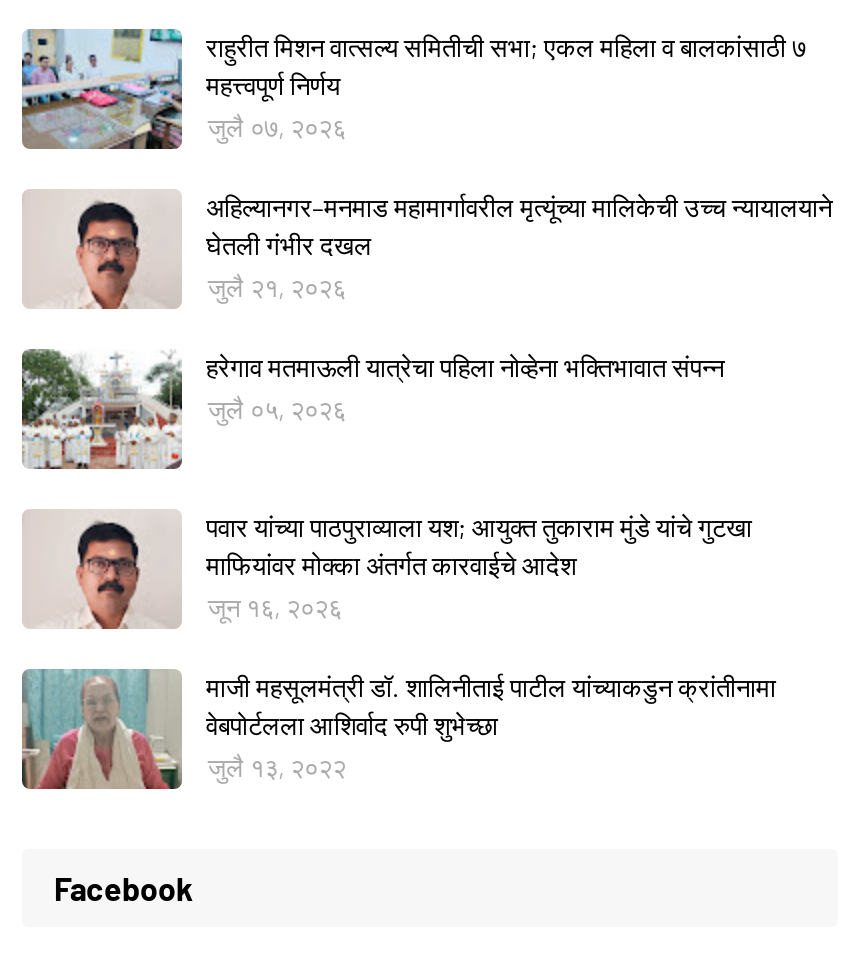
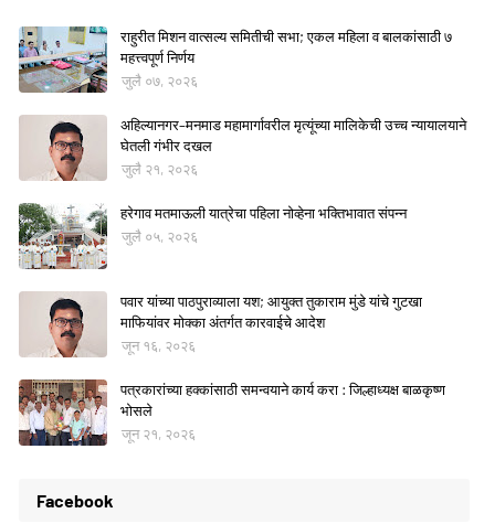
- [image]
- माजी महसूलमंत्री डॉ. शालिनीताई पाटील यांच्याकडुन क्रांतीनामा
- वेबपोर्टलला आशिर्वाद रुपी शुभेच्छा
- जुलै १३, २०२२
+ [image]
+ पत्रकारांच्या हक्कांसाठी समन्वयाने कार्य करा : जिल्हाध्यक्ष बाळकृष्ण
+ भोसले
+ जून २१, २०२६
